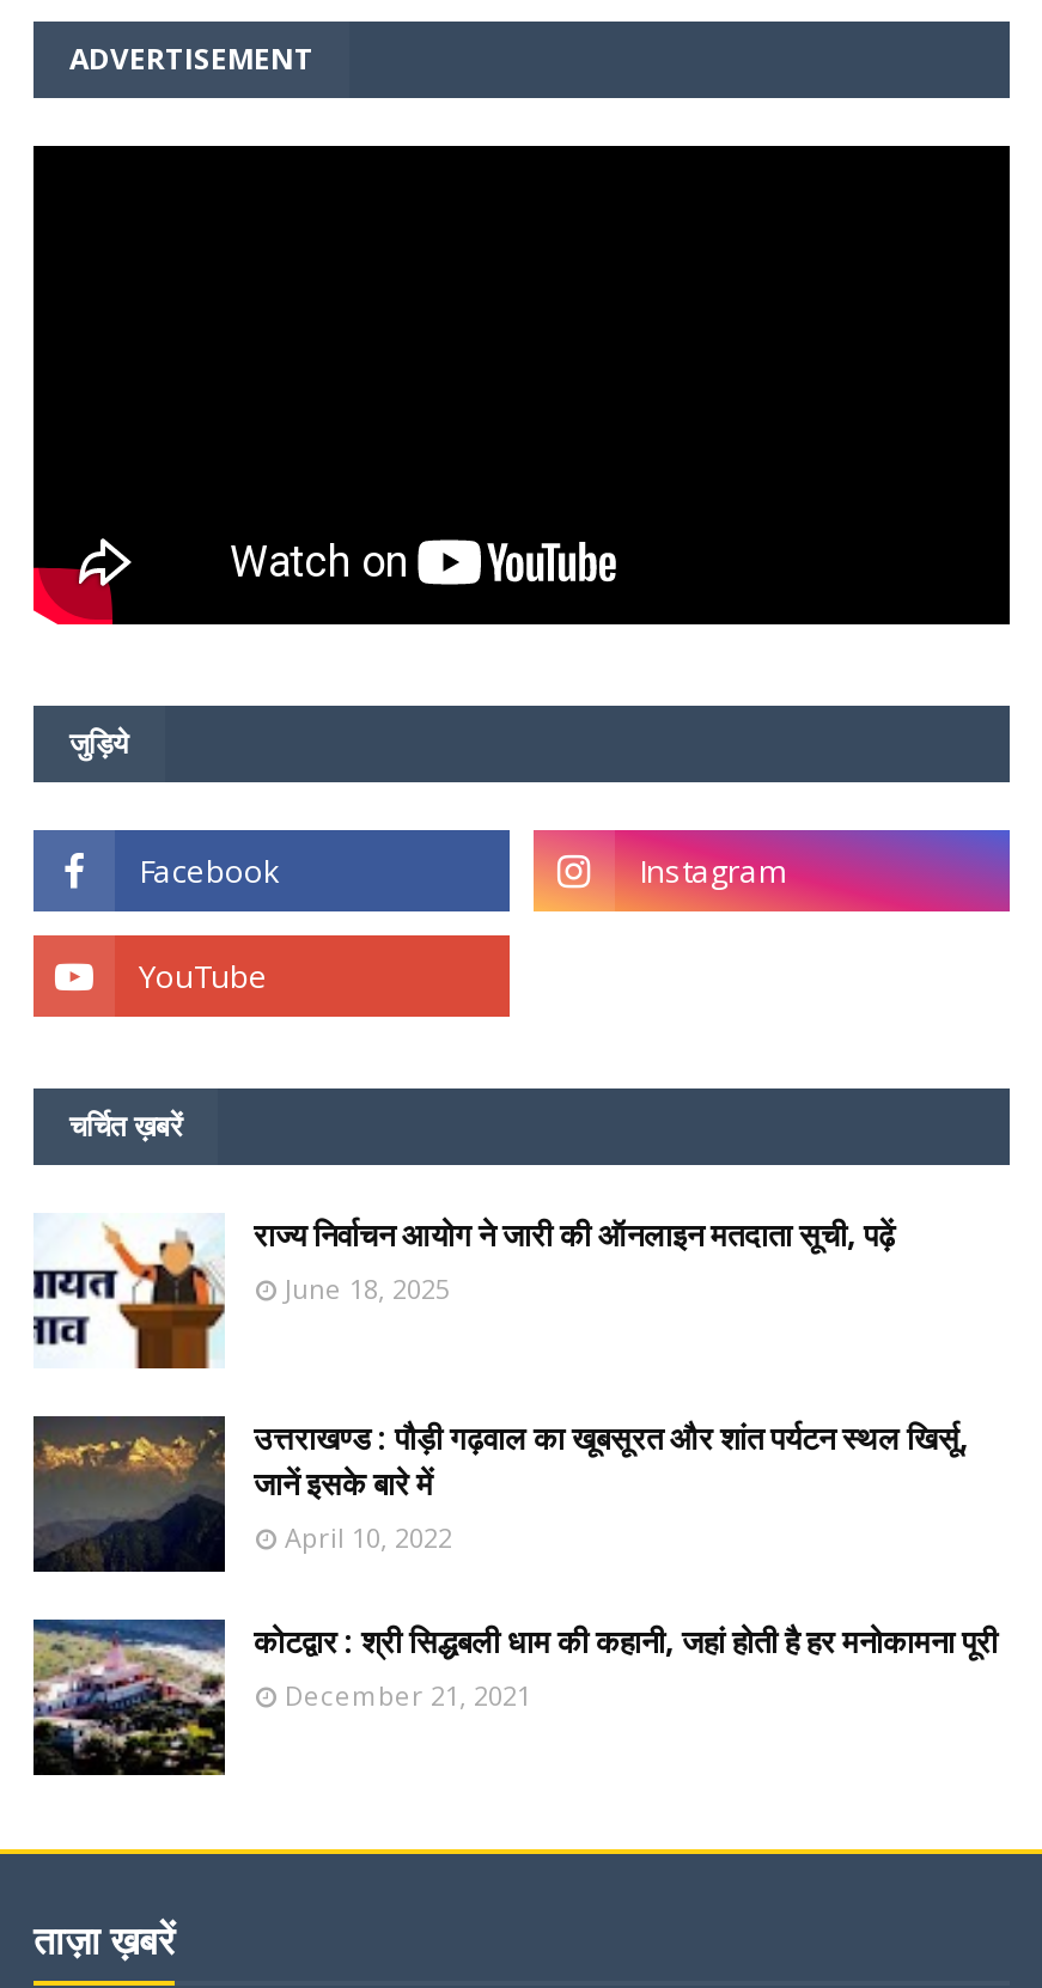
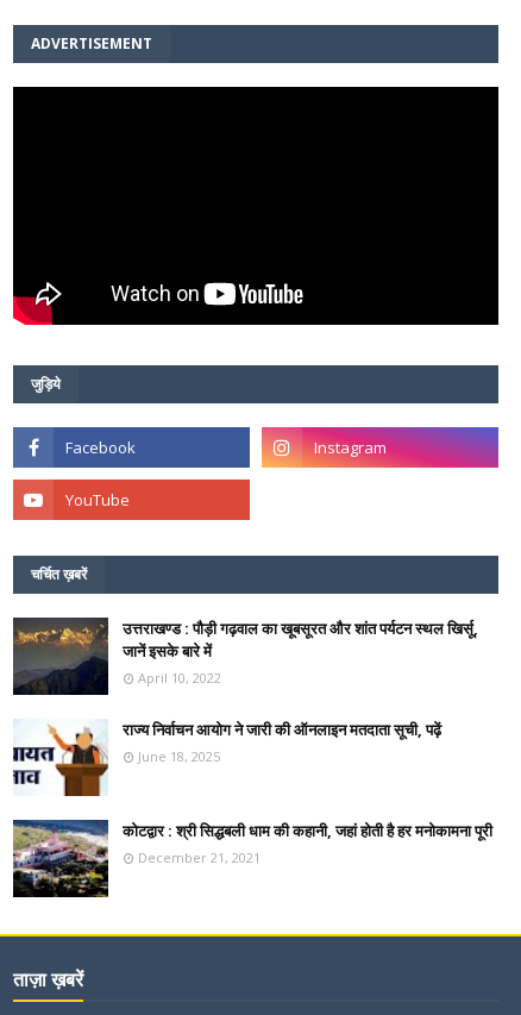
moved down: [image] | राज्य निर्वाचन आयोग ने जारी की ऑनलाइन मतदाता सूची, पढ़ें | June 18, 2025

moved up: [image] | उत्तराखण्ड : पौड़ी गढ़वाल का खूबसूरत और शांत पर्यटन स्थल खिर्सू, | जानें इसके बारे में | April 10, 2022
